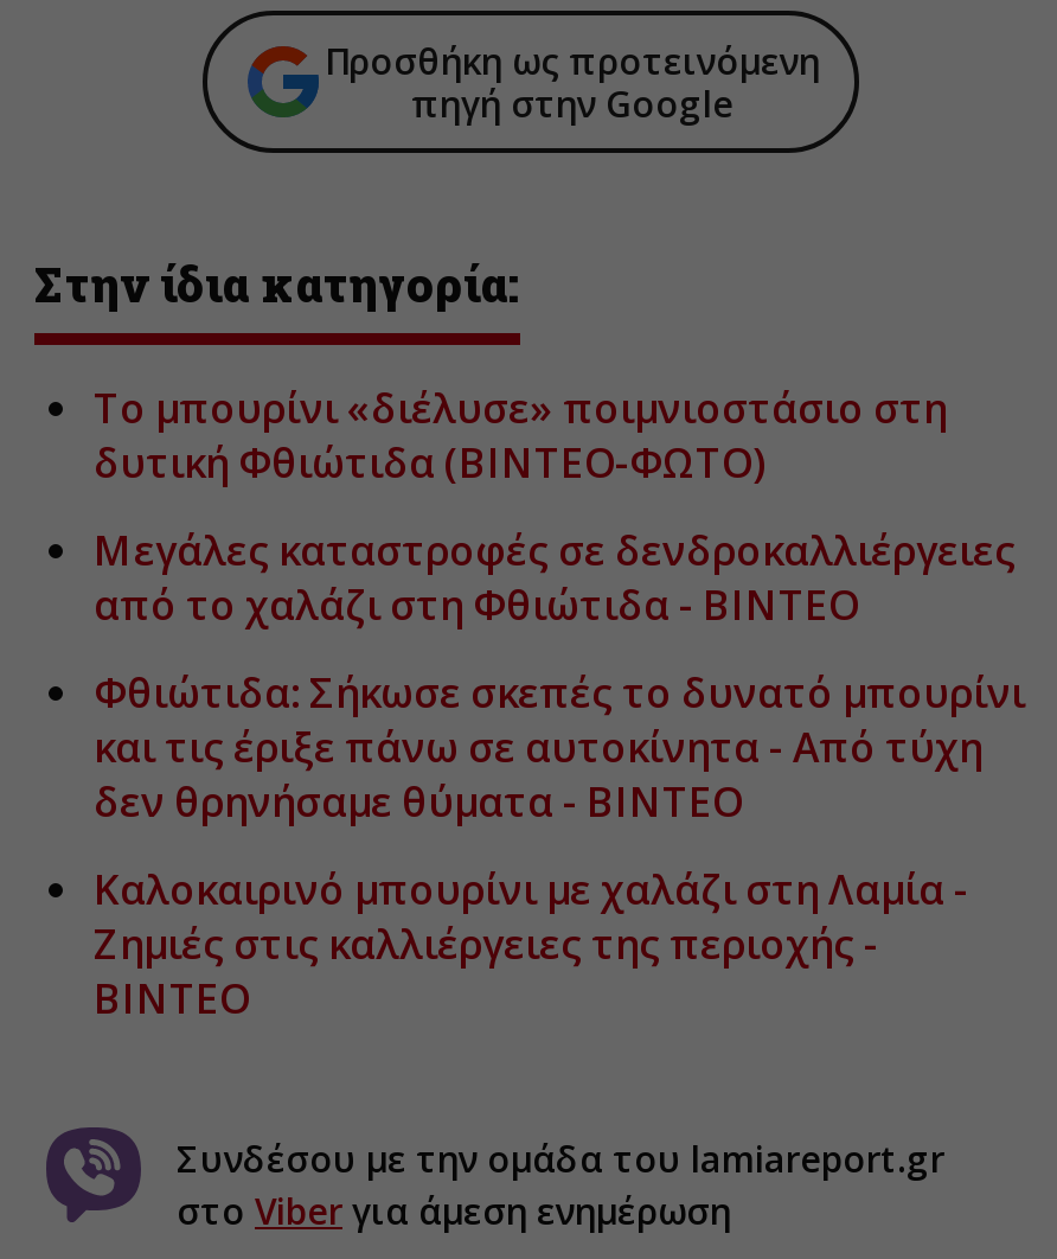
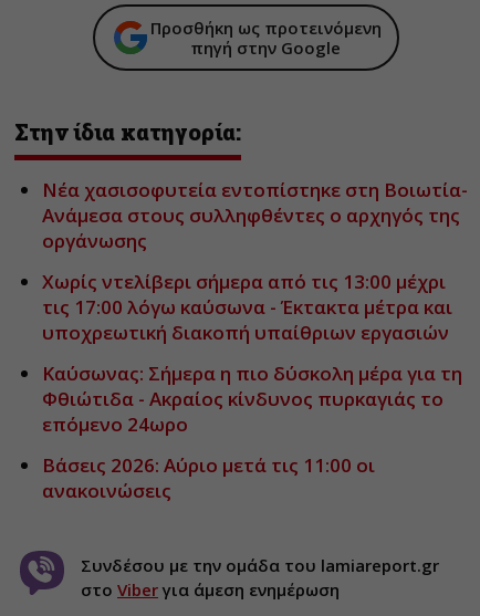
- Το μπουρίνι «διέλυσε» ποιμνιοστάσιο στη
- δυτική Φθιώτιδα (ΒΙΝΤΕΟ-ΦΩΤΟ)
+ Νέα χασισοφυτεία εντοπίστηκε στη Βοιωτία-
+ Ανάμεσα στους συλληφθέντες ο αρχηγός της
+ οργάνωσης

- Μεγάλες καταστροφές σε δενδροκαλλιέργειες
- από το χαλάζι στη Φθιώτιδα - ΒΙΝΤΕΟ
+ Χωρίς ντελίβερι σήμερα από τις 13:00 μέχρι
+ τις 17:00 λόγω καύσωνα - Έκτακτα μέτρα και
+ υποχρεωτική διακοπή υπαίθριων εργασιών

- Φθιώτιδα: Σήκωσε σκεπές το δυνατό μπουρίνι
- και τις έριξε πάνω σε αυτοκίνητα - Από τύχη
- δεν θρηνήσαμε θύματα - ΒΙΝΤΕΟ
+ Καύσωνας: Σήμερα η πιο δύσκολη μέρα για τη
+ Φθιώτιδα - Ακραίος κίνδυνος πυρκαγιάς το
+ επόμενο 24ωρο

- Καλοκαιρινό μπουρίνι με χαλάζι στη Λαμία -
- Ζημιές στις καλλιέργειες της περιοχής -
- ΒΙΝΤΕΟ
+ Βάσεις 2026: Αύριο μετά τις 11:00 οι
+ ανακοινώσεις
